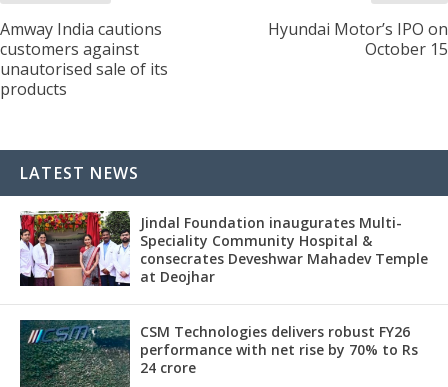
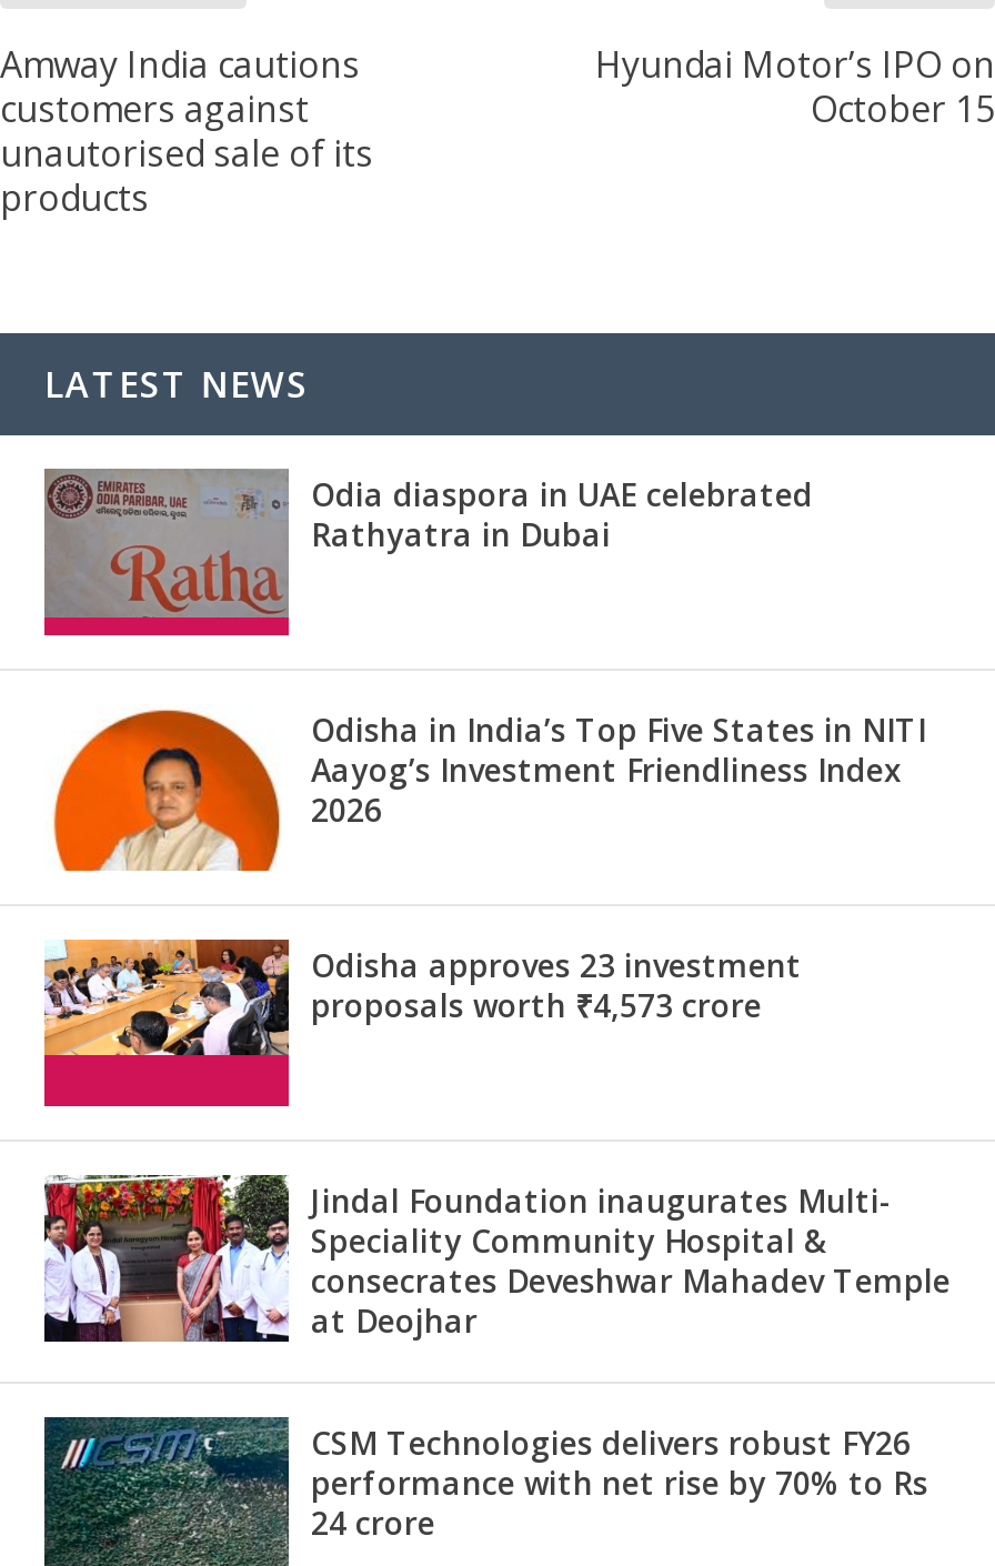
+ [image]
+ Odia diaspora in UAE celebrated
+ Rathyatra in Dubai

+ [image]
+ Odisha approves 23 investment
+ proposals worth ₹4,573 crore

+ [image]
+ Odisha in India’s Top Five States in NITI
+ Aayog’s Investment Friendliness Index
+ 2026
